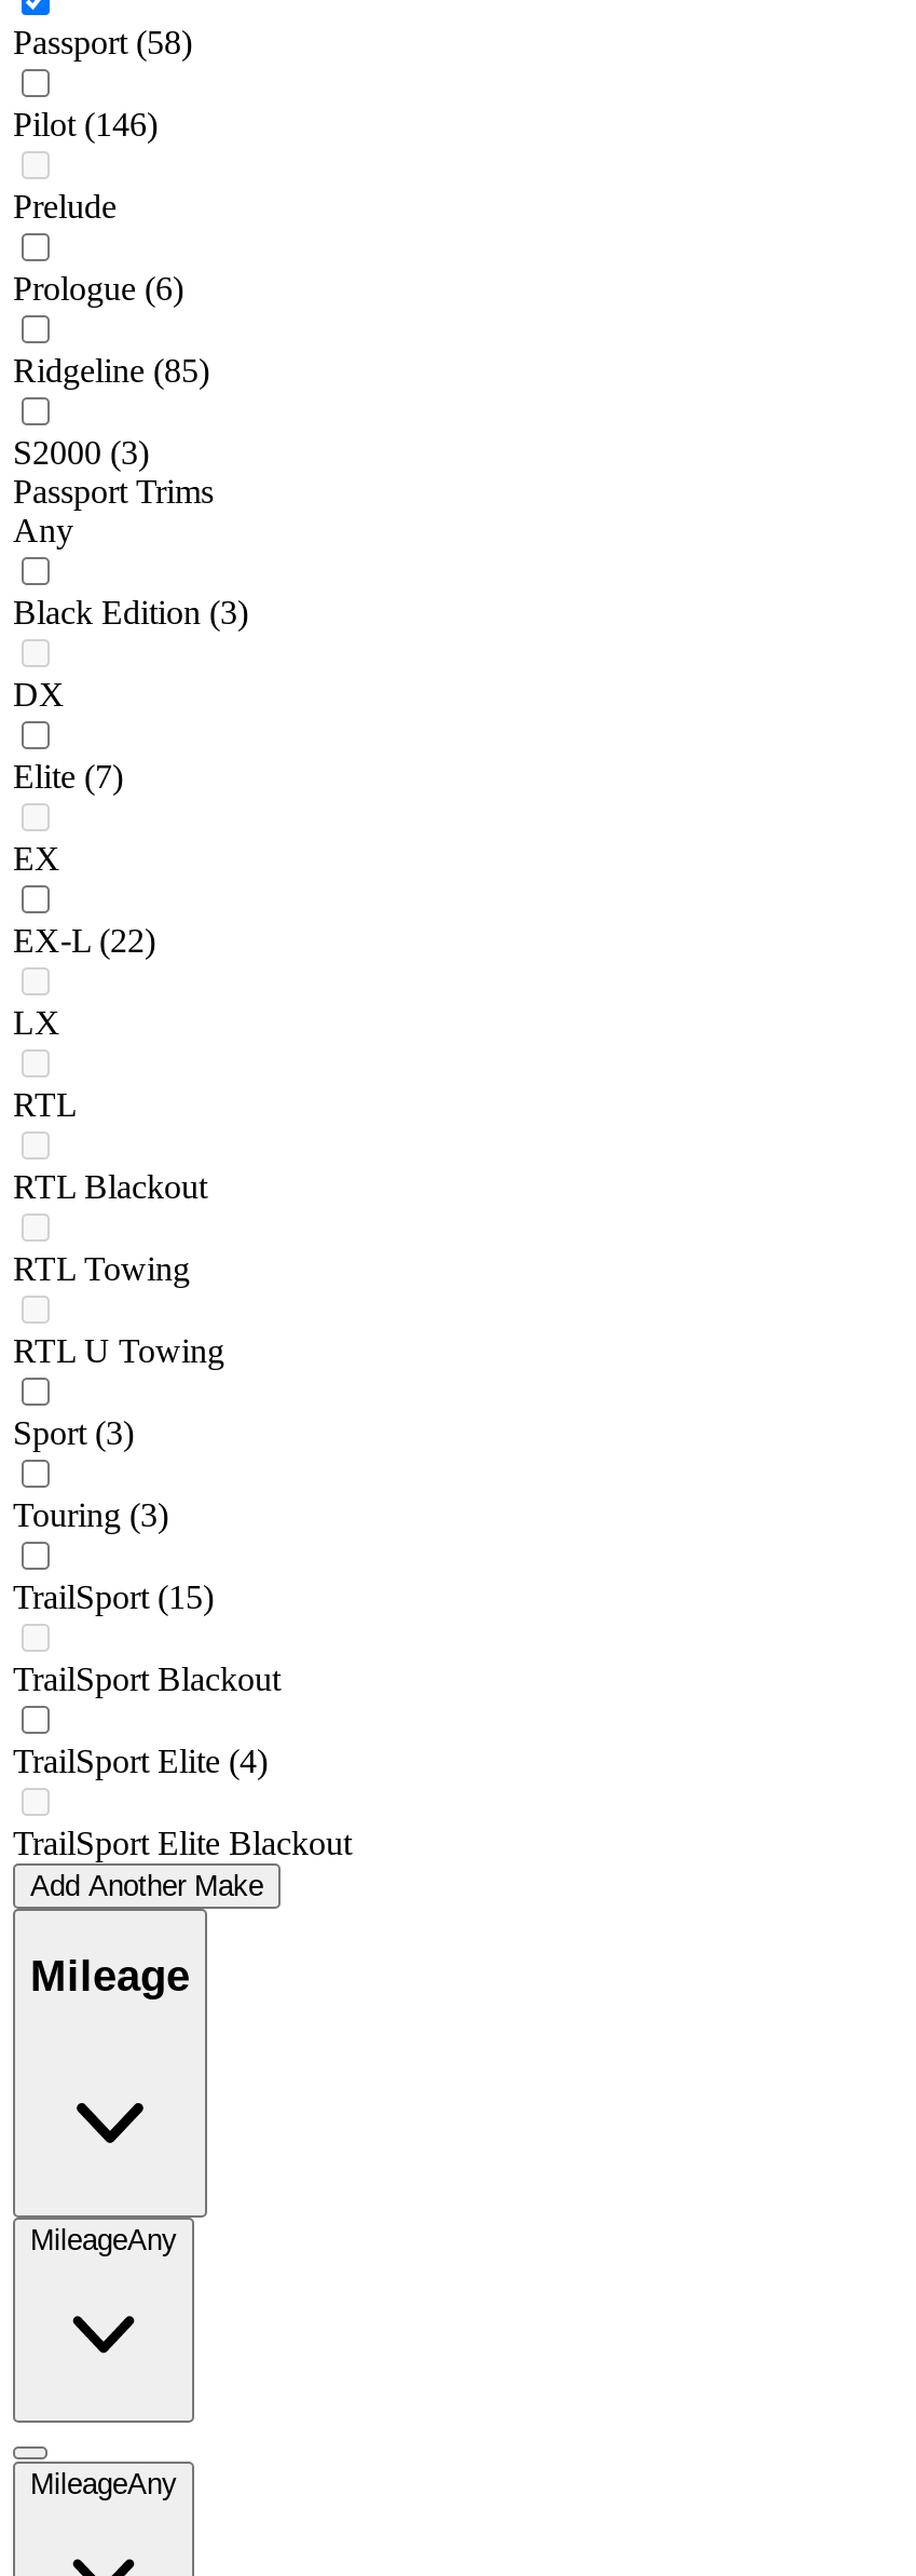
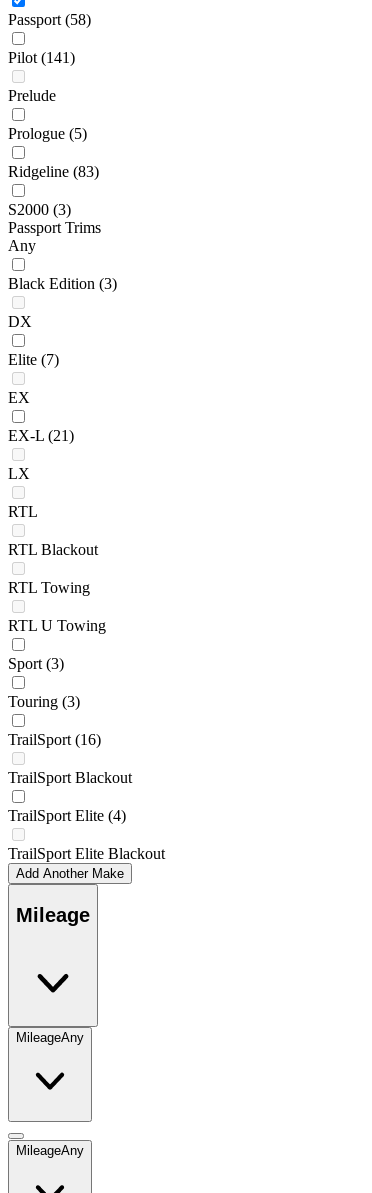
- Pilot (146)
+ Pilot (141)

- Prologue (6)
+ Prologue (5)

- Ridgeline (85)
+ Ridgeline (83)

- EX-L (22)
+ EX-L (21)

- TrailSport (15)
+ TrailSport (16)
